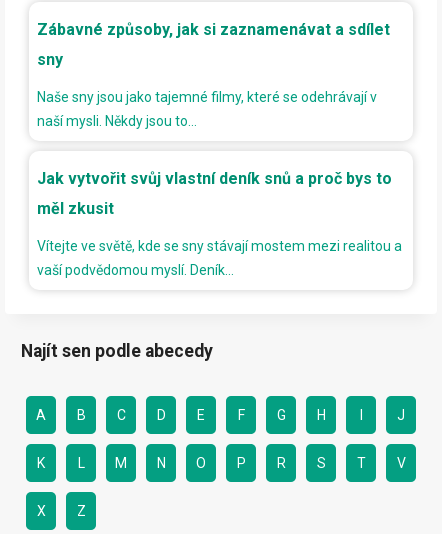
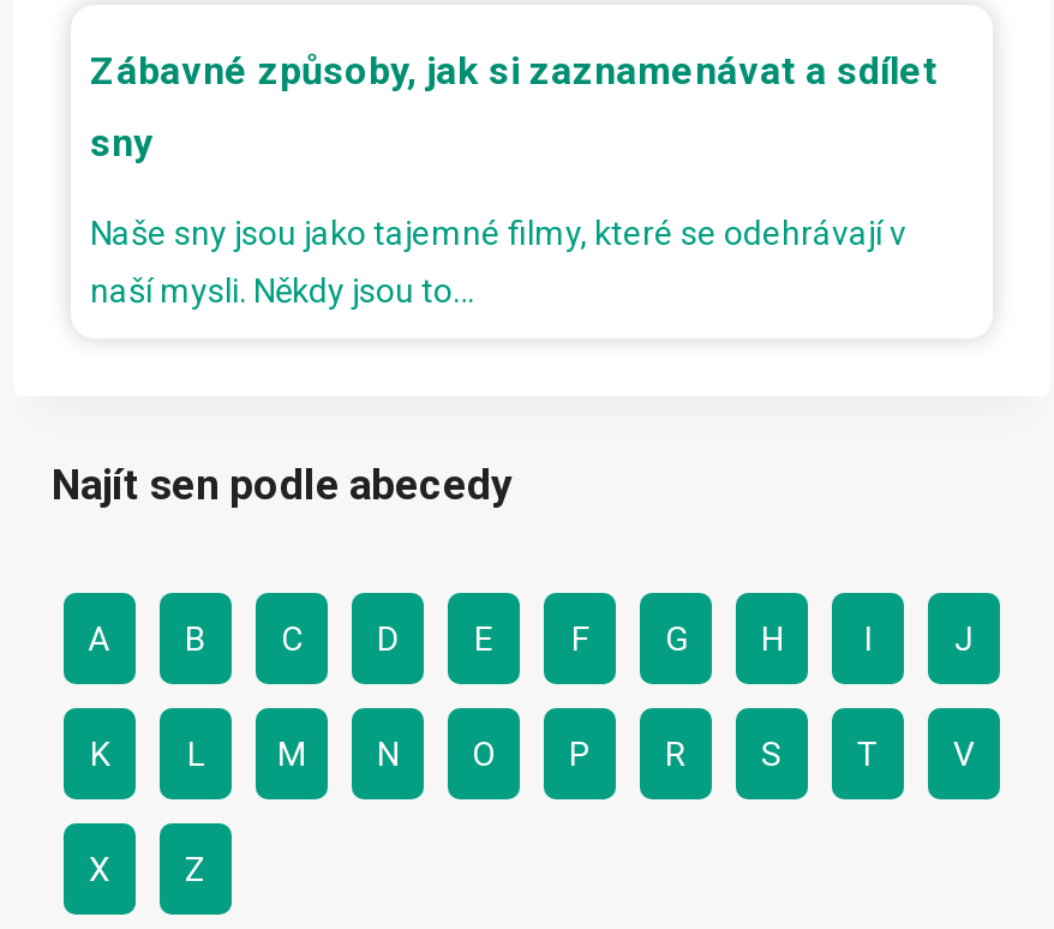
- Jak vytvořit svůj vlastní deník snů a proč bys to
- měl zkusit
- Vítejte ve světě, kde se sny stávají mostem mezi realitou a
- vaší podvědomou myslí. Deník…
